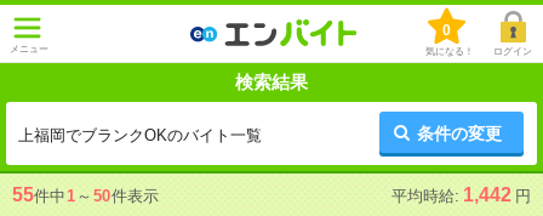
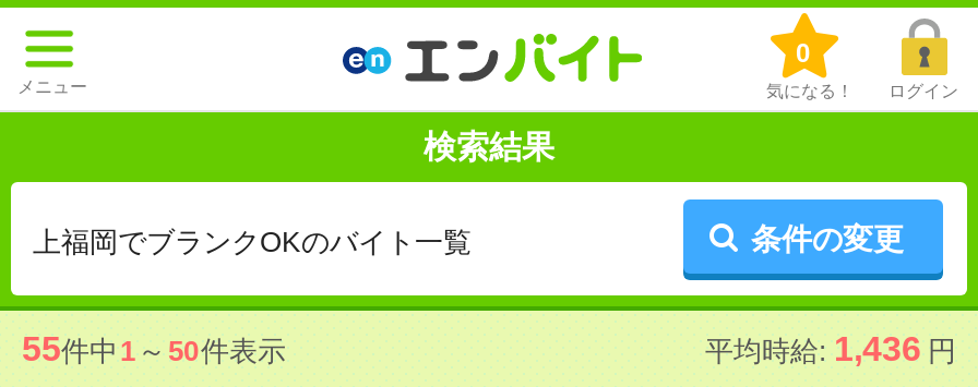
- 平均時給: 1,442 円
+ 平均時給: 1,436 円
